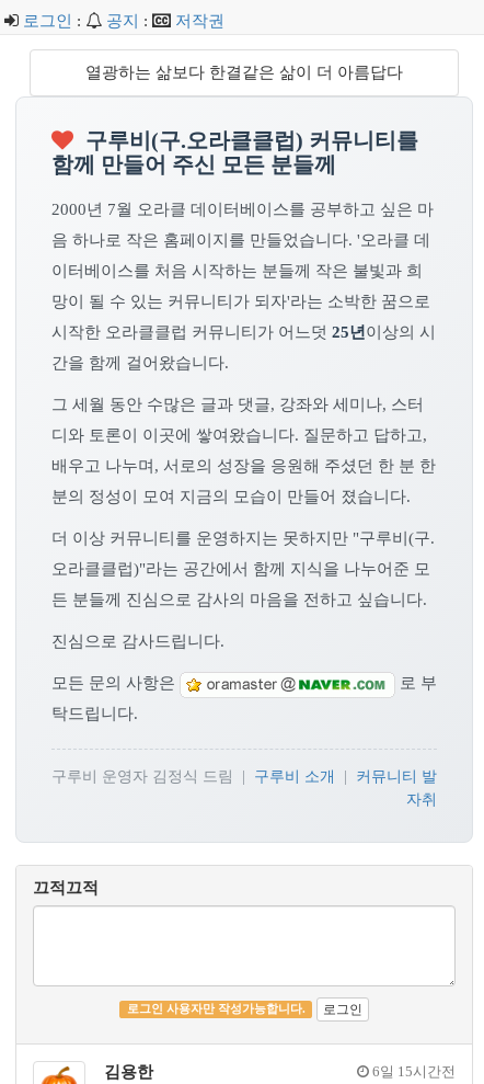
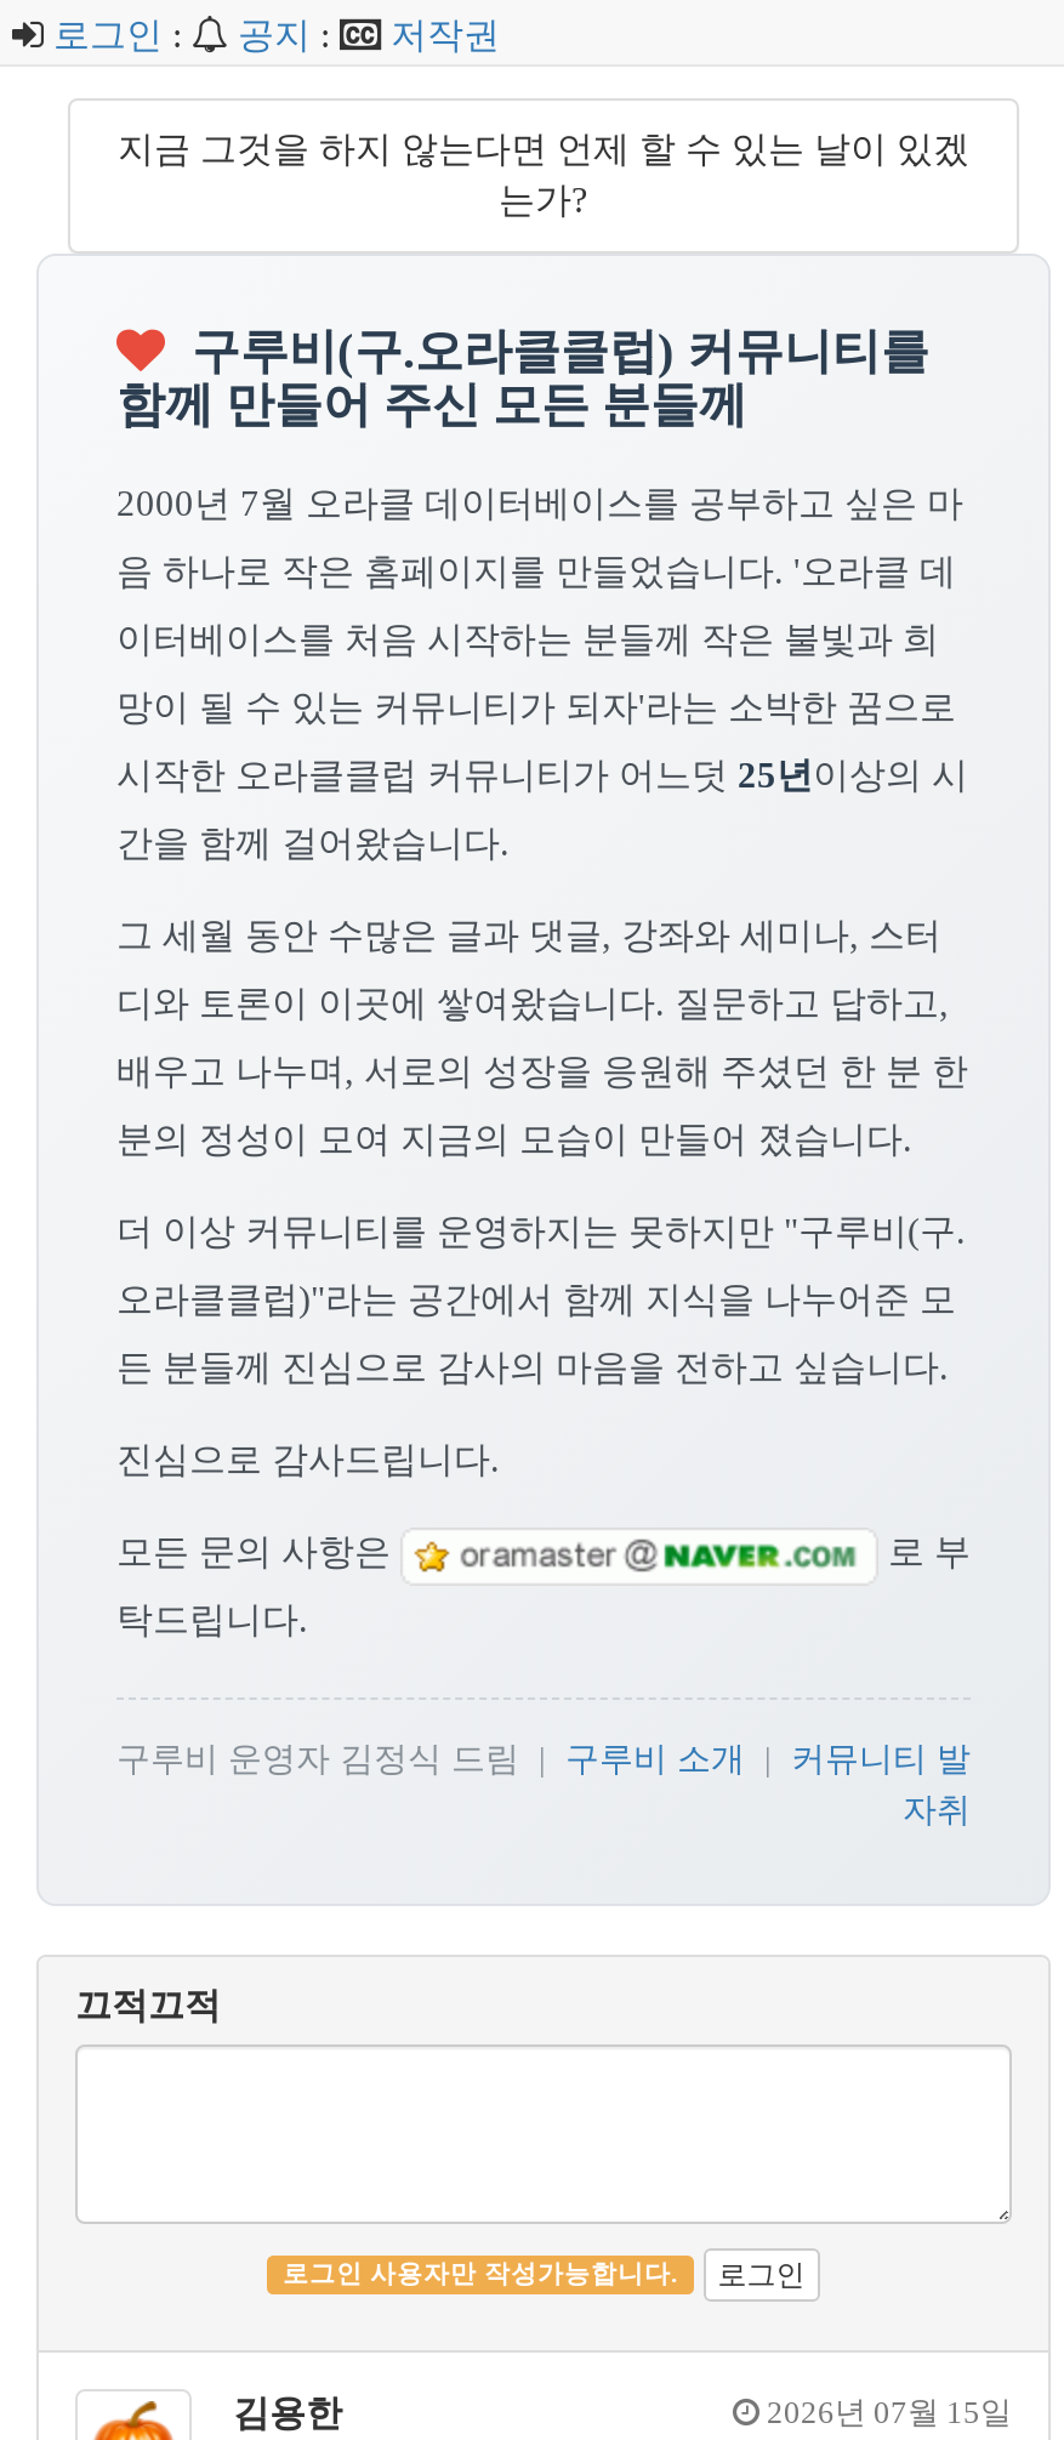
- 열광하는 삶보다 한결같은 삶이 더 아름답다
+ 지금 그것을 하지 않는다면 언제 할 수 있는 날이 있겠
+ 는가?

- 6일 15시간전
+ 2026년 07월 15일
